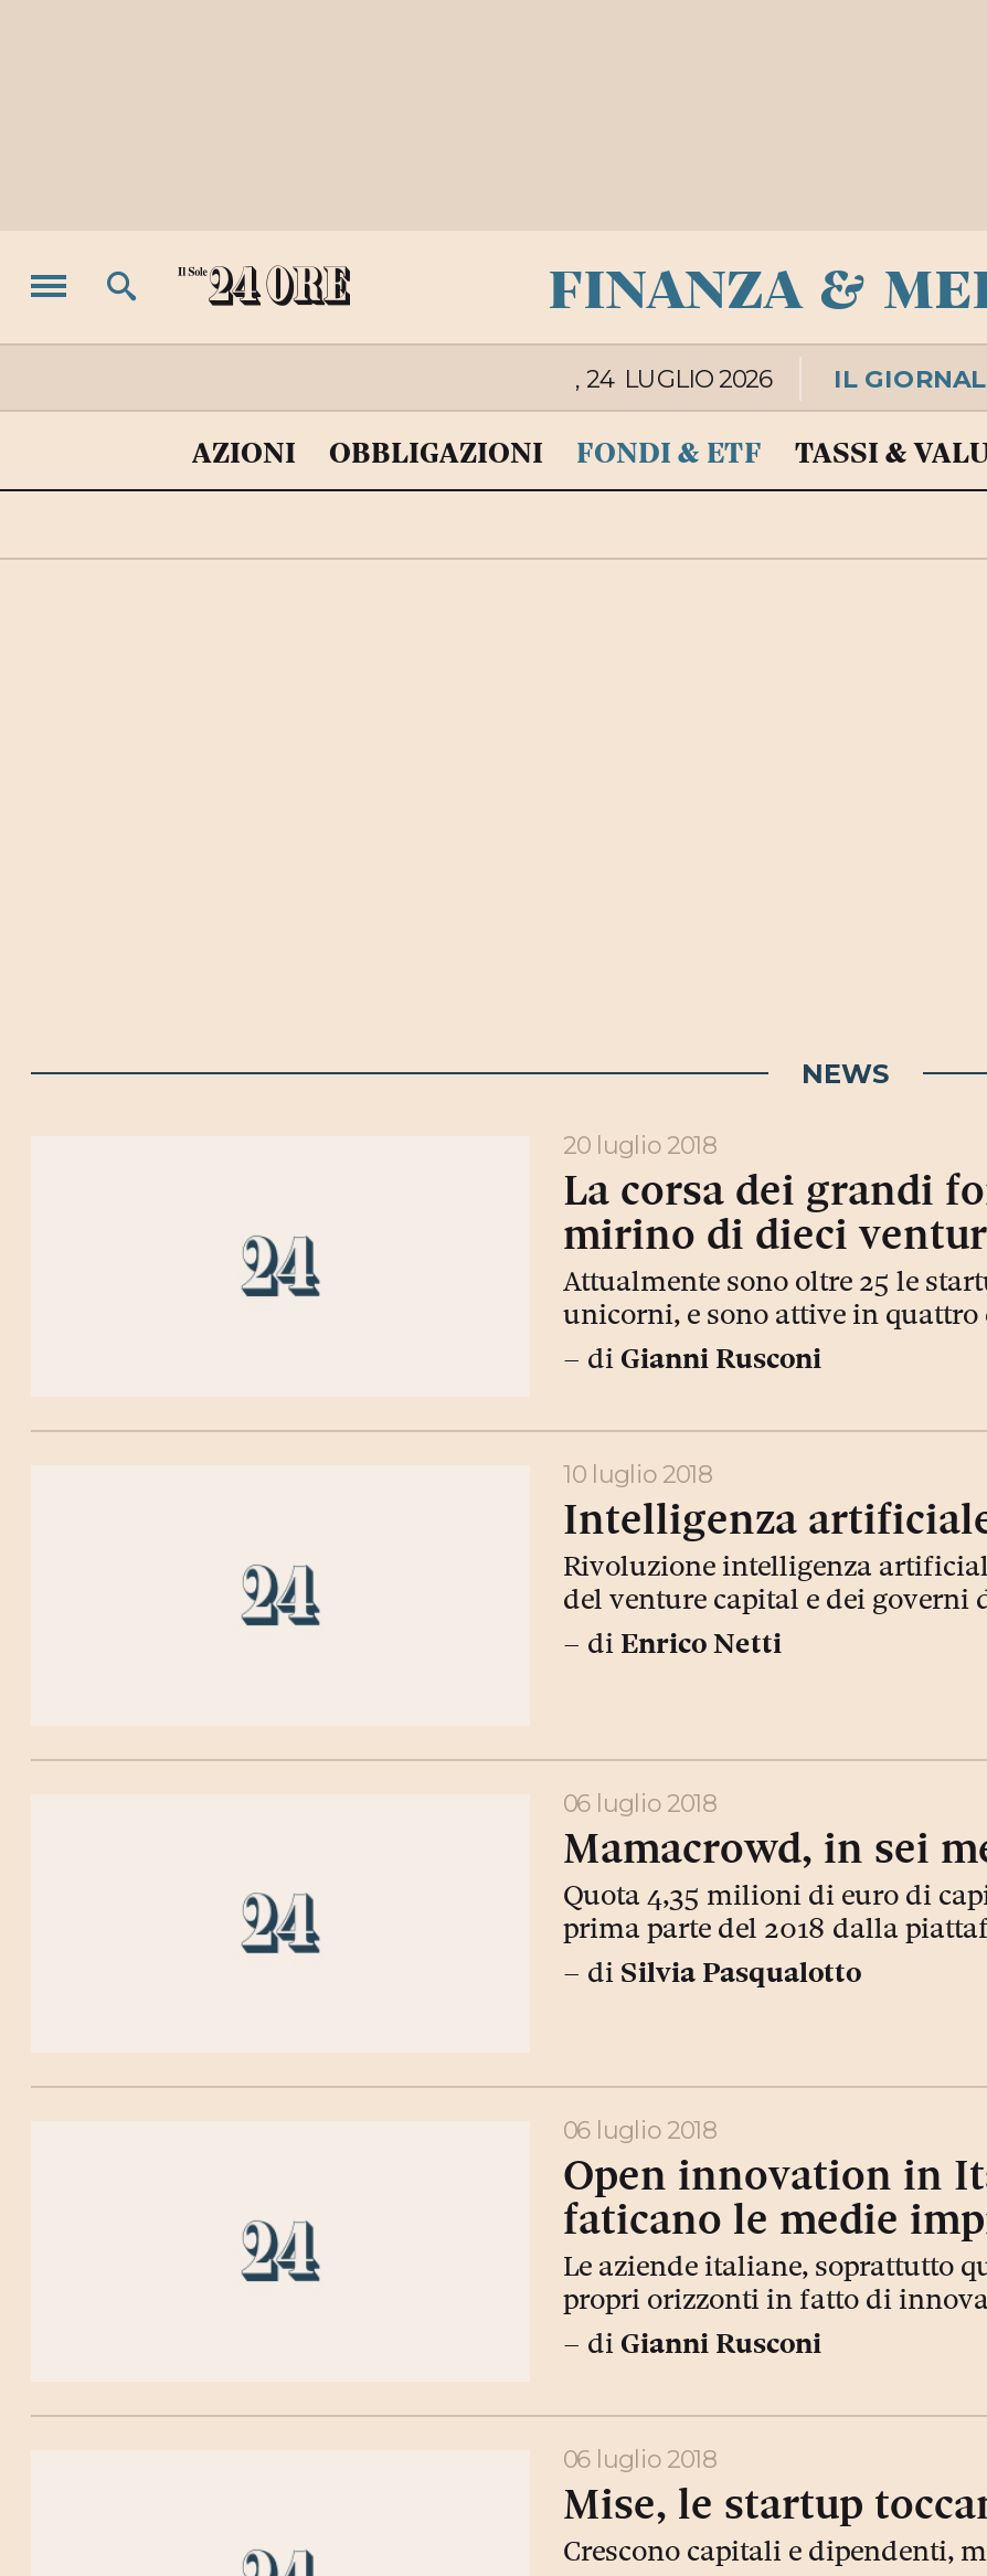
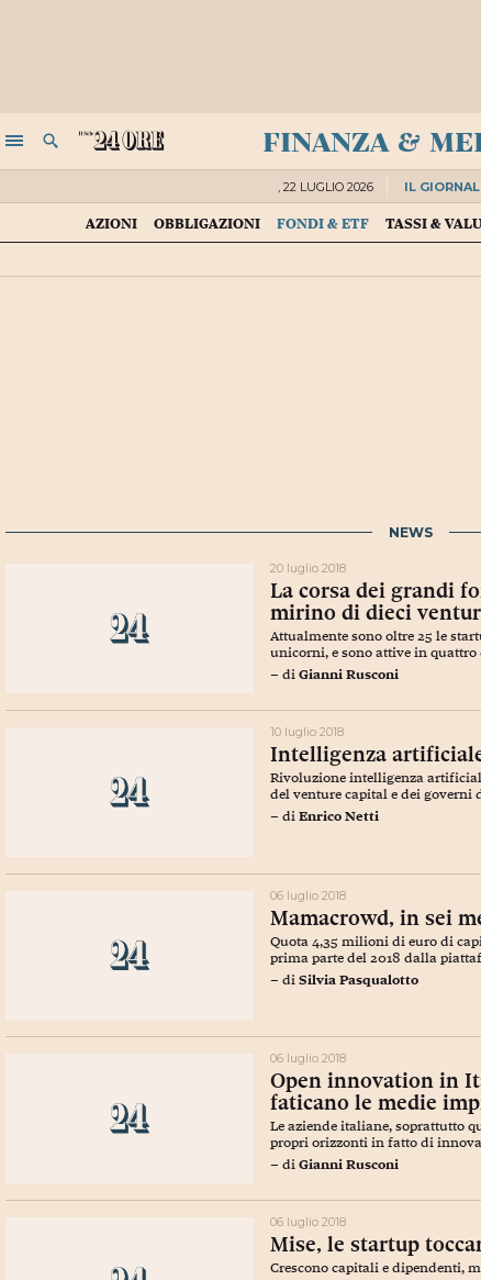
- , 24 LUGLIO 2026
+ , 22 LUGLIO 2026
